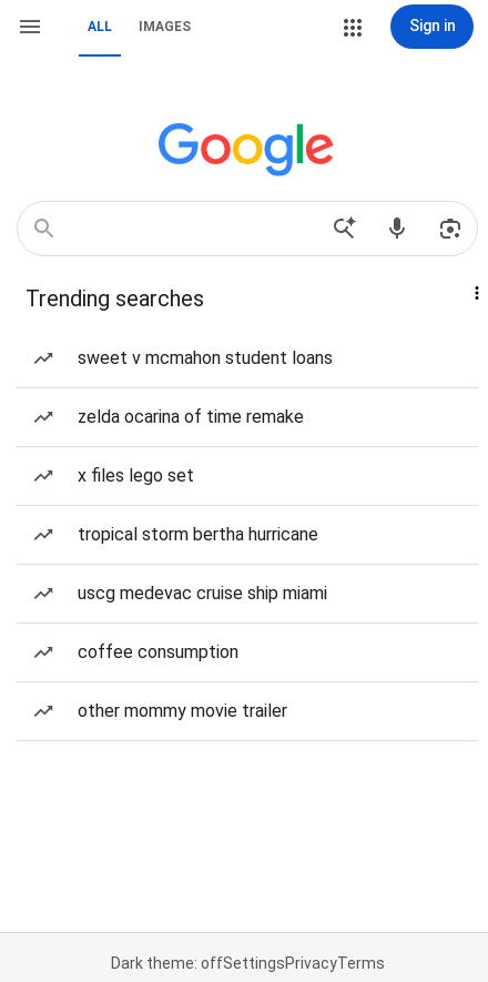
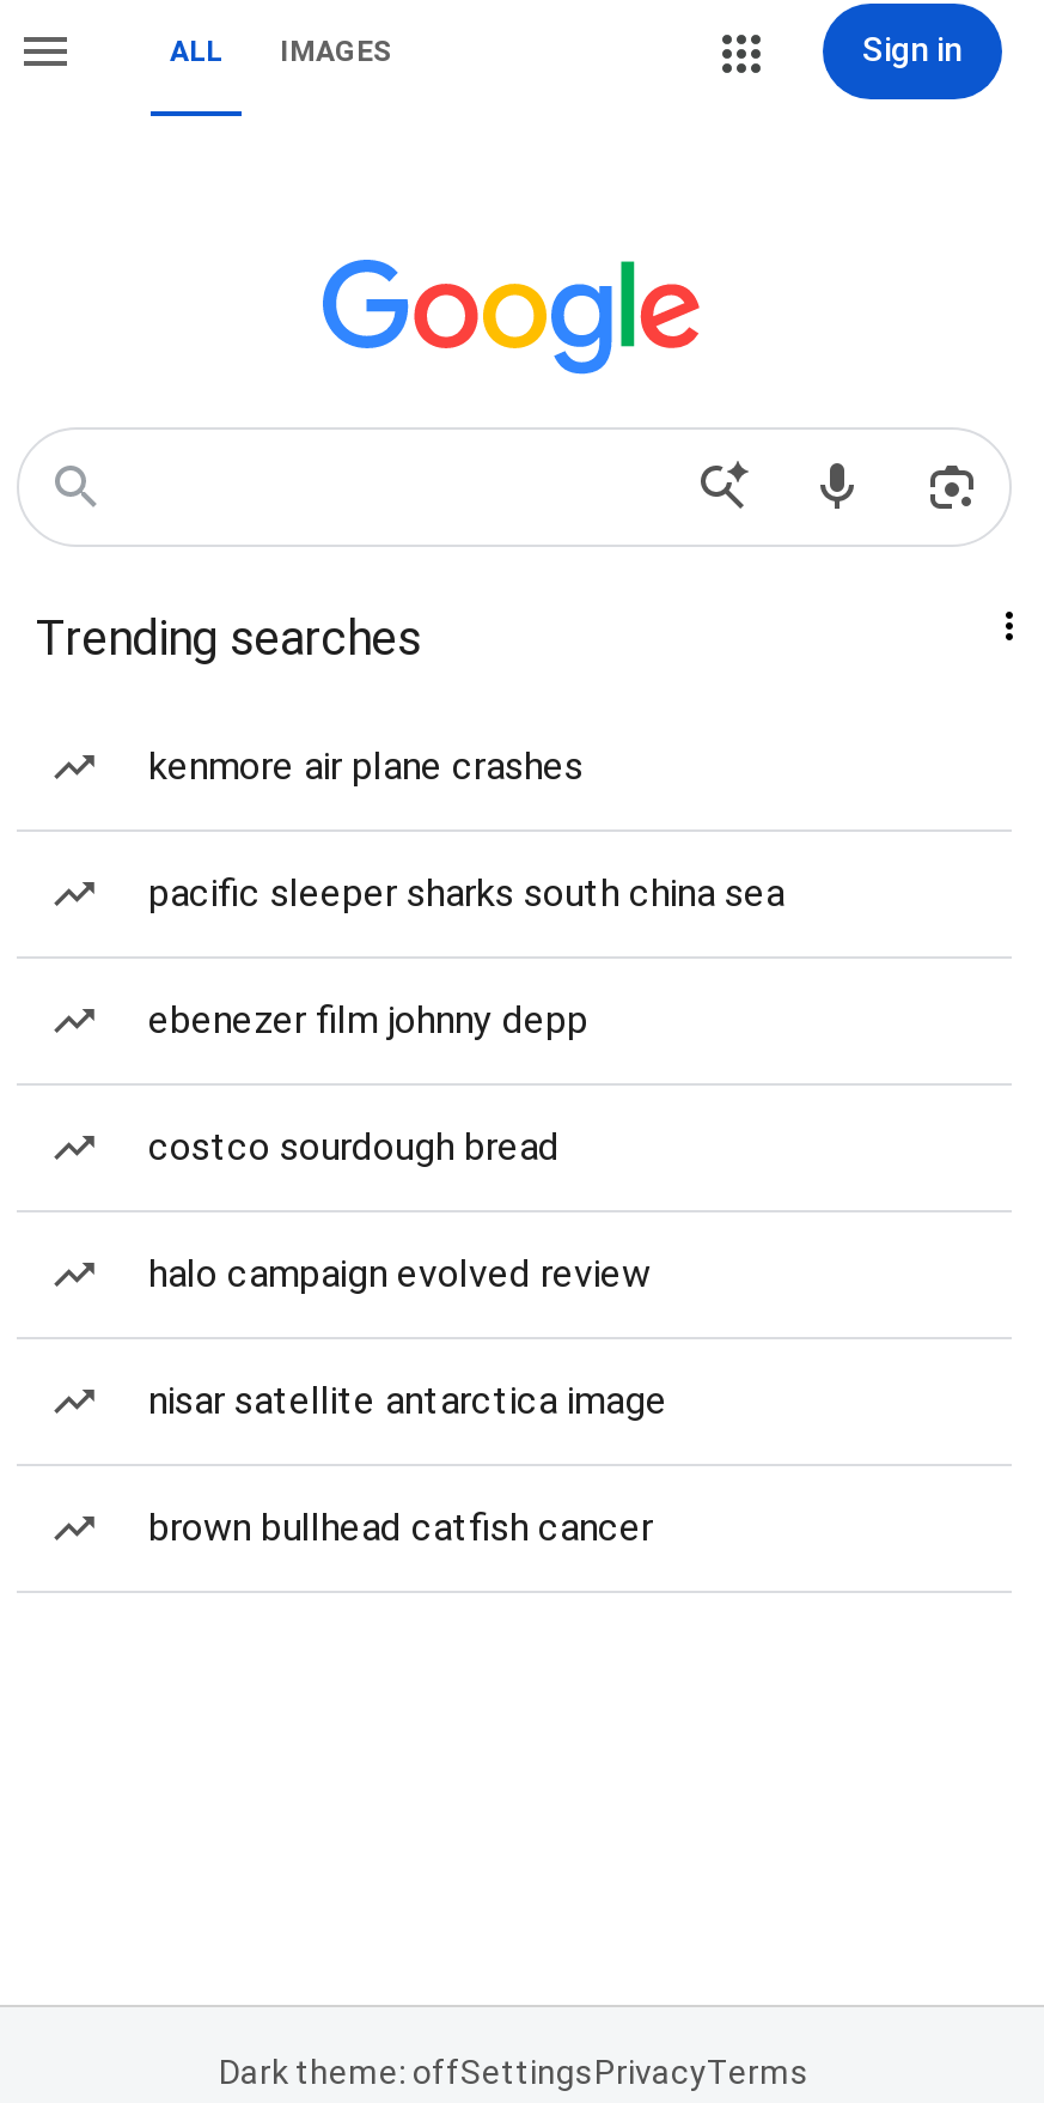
- sweet v mcmahon student loans
+ kenmore air plane crashes

- zelda ocarina of time remake
+ pacific sleeper sharks south china sea

- x files lego set
+ ebenezer film johnny depp

- tropical storm bertha hurricane
+ costco sourdough bread

- uscg medevac cruise ship miami
+ halo campaign evolved review

- coffee consumption
+ nisar satellite antarctica image

- other mommy movie trailer
+ brown bullhead catfish cancer
